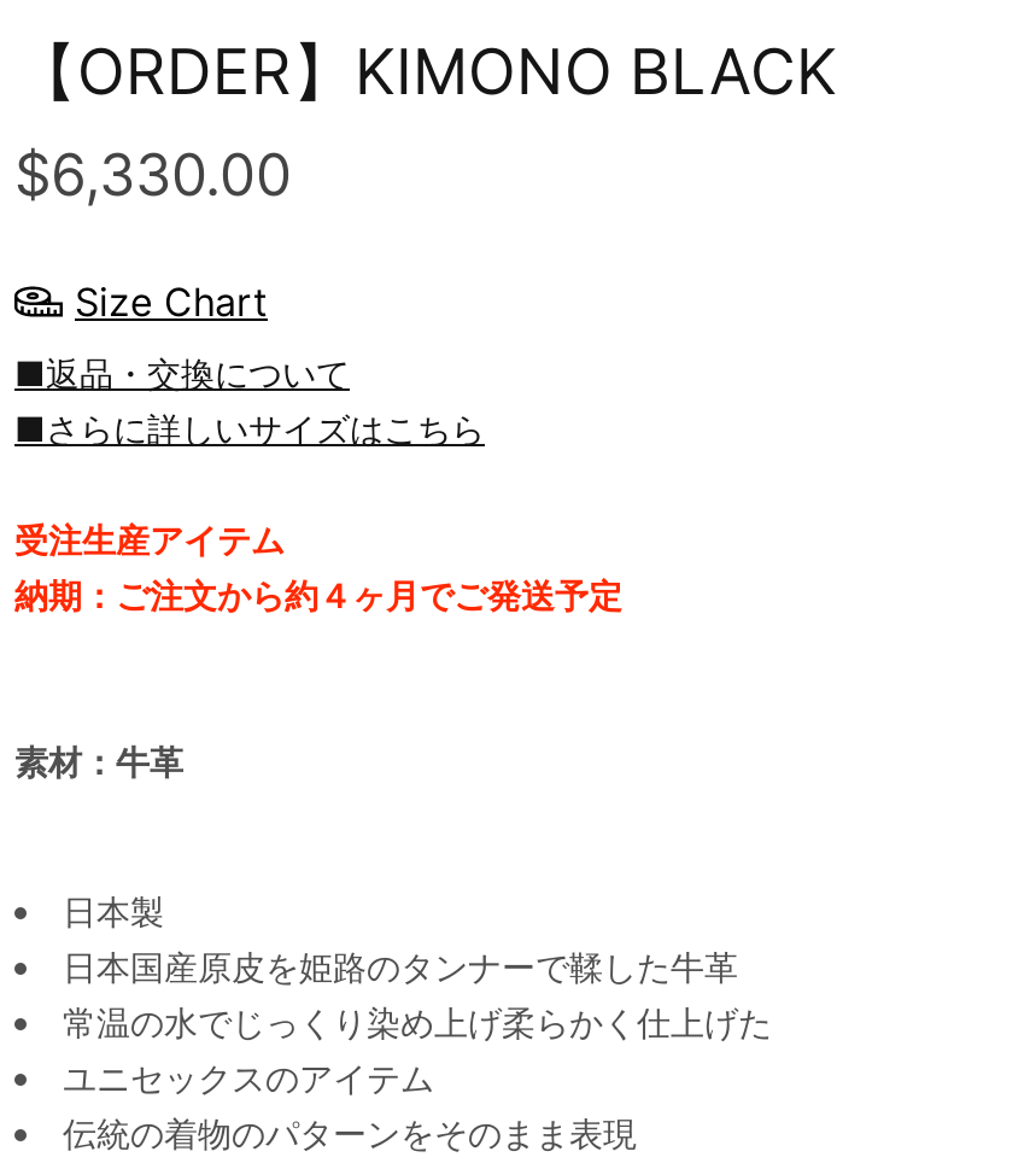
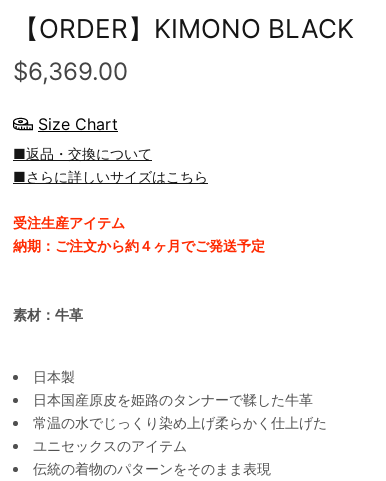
- $6,330.00
+ $6,369.00
